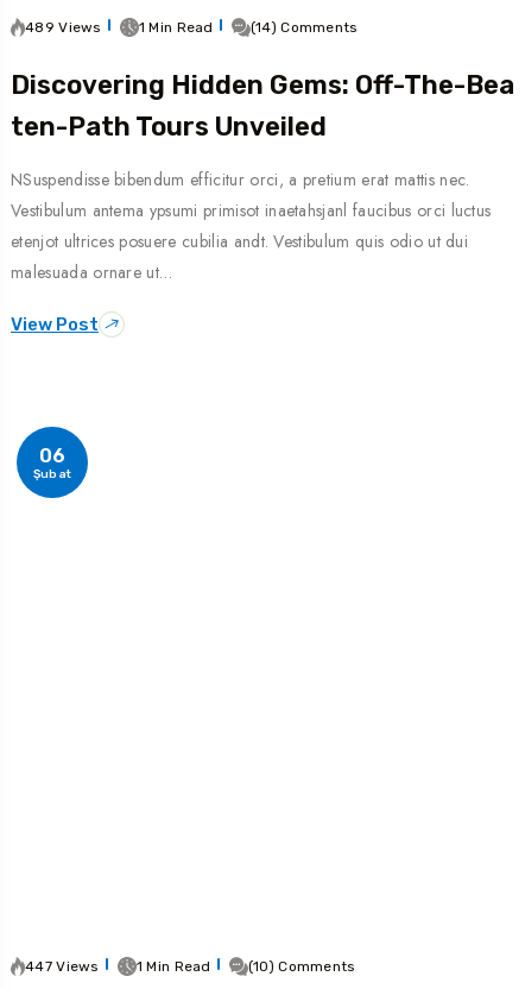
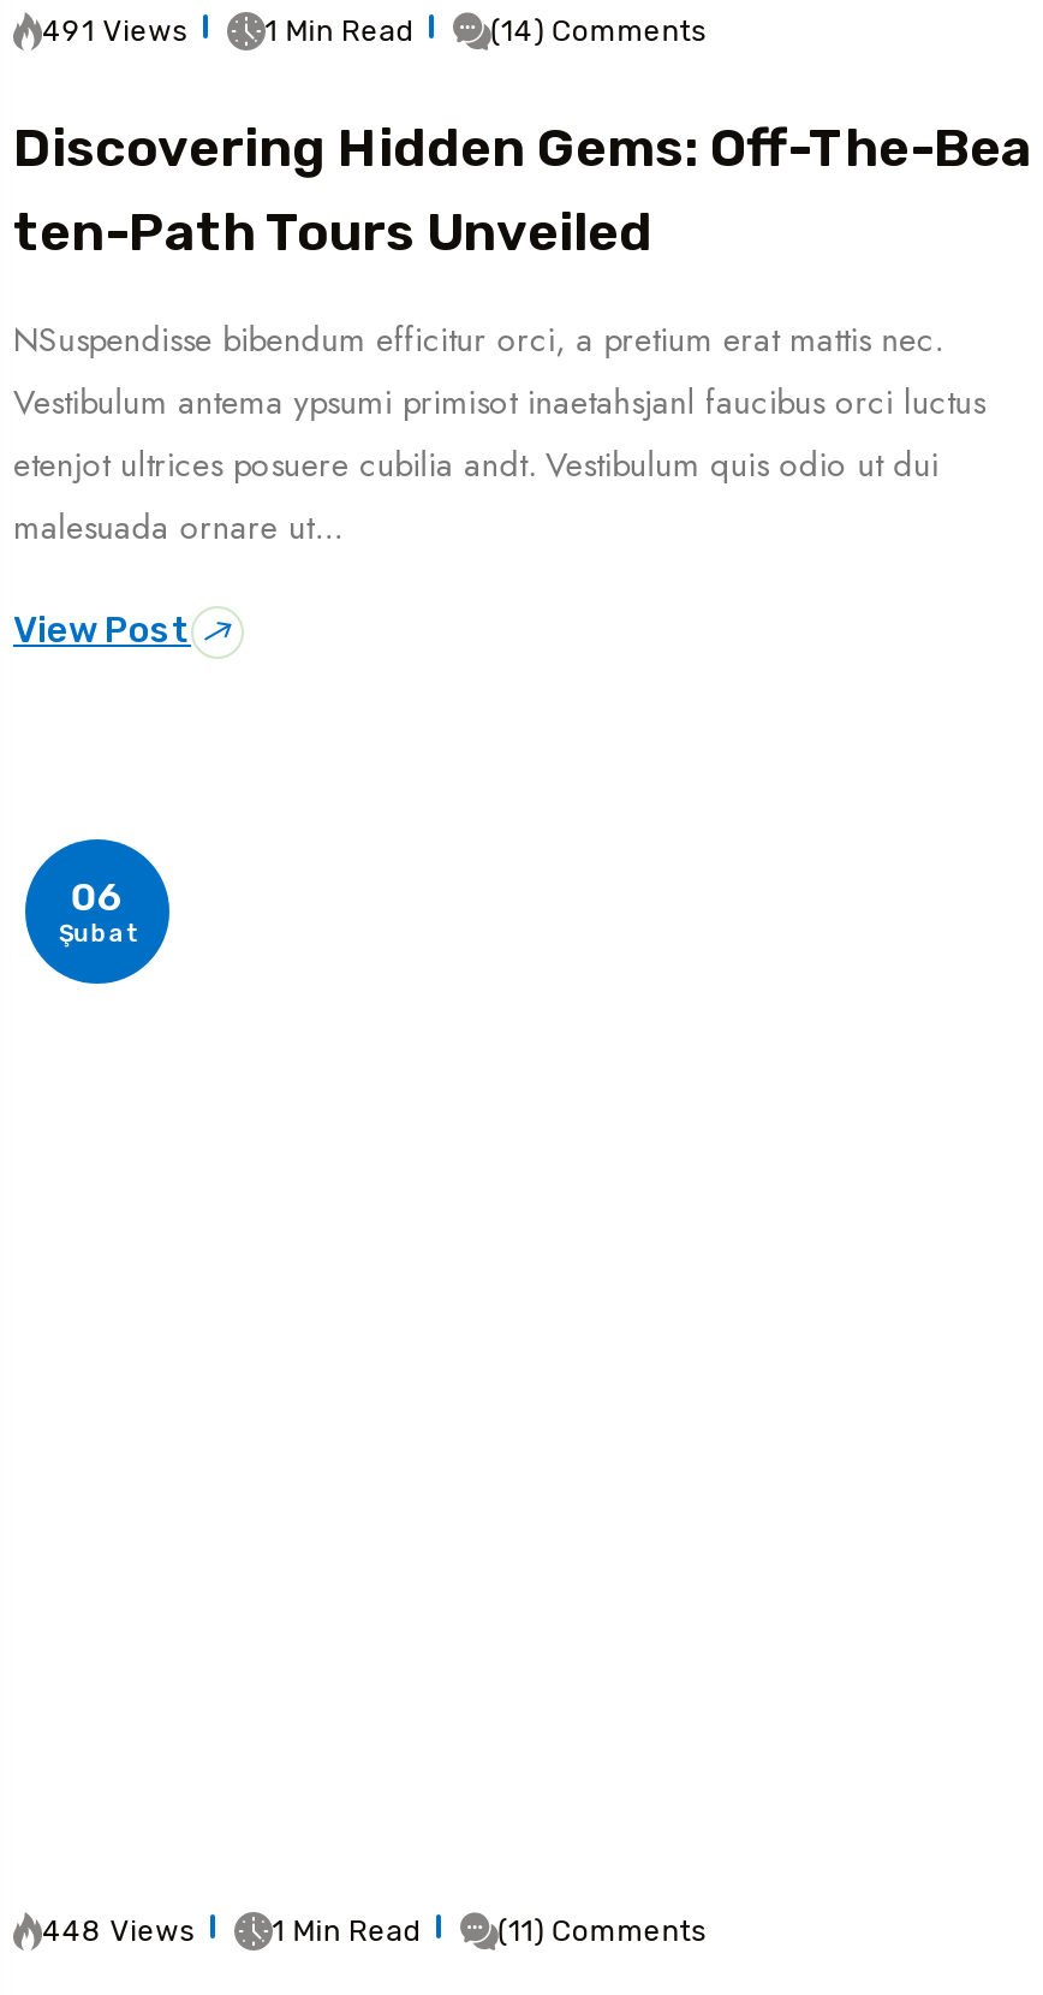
- 489 Views
+ 491 Views

- 447 Views
+ 448 Views

- (10) Comments
+ (11) Comments
